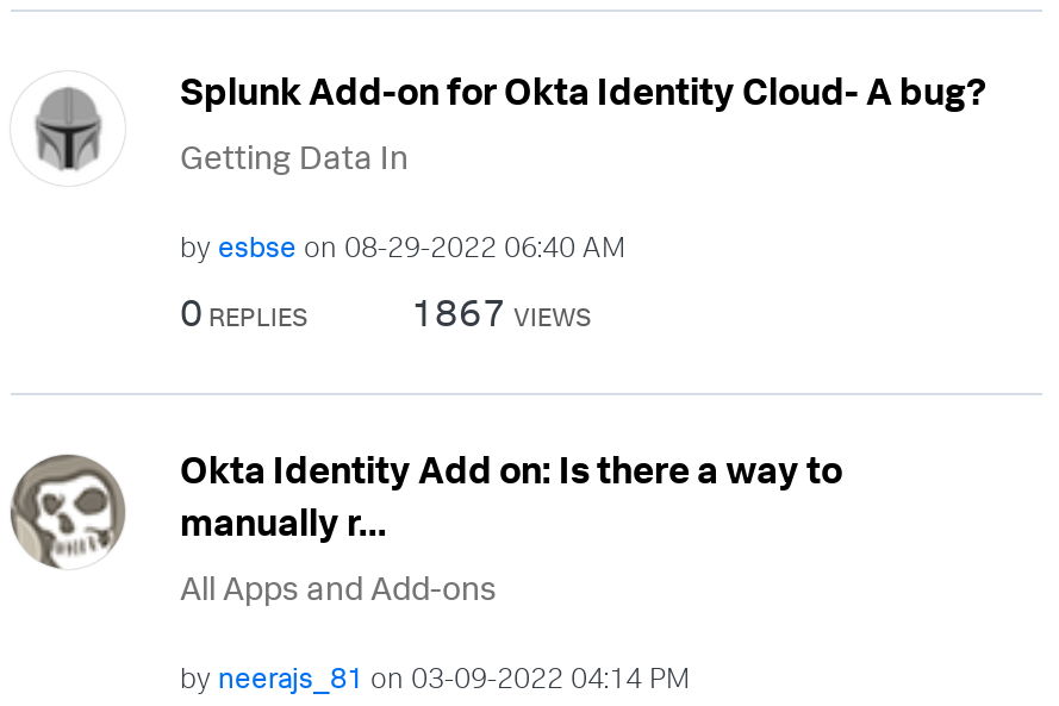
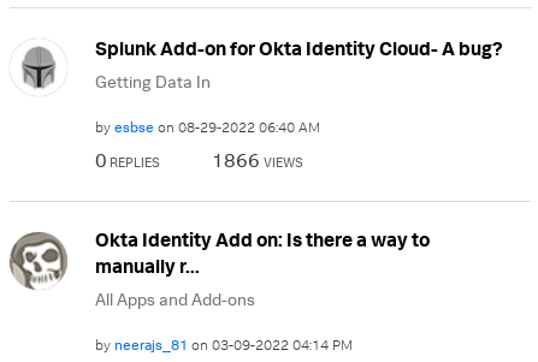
- 1867 VIEWS
+ 1866 VIEWS
